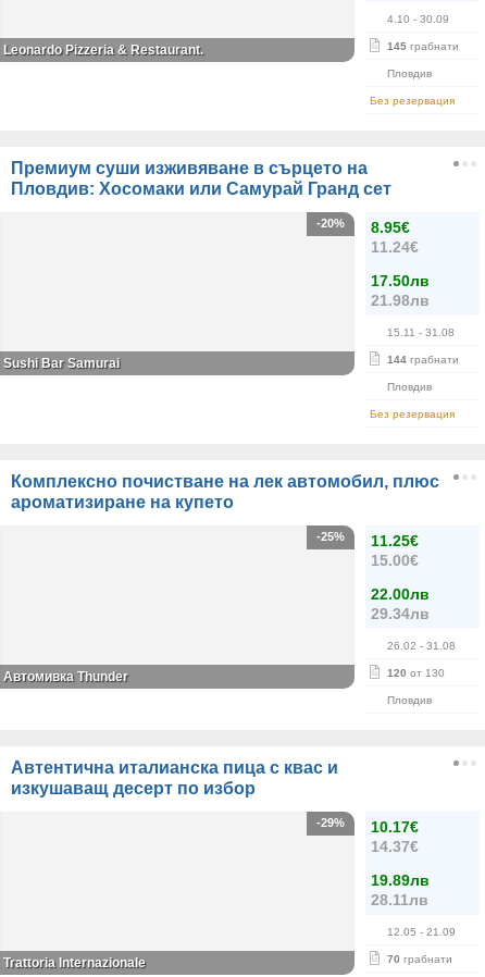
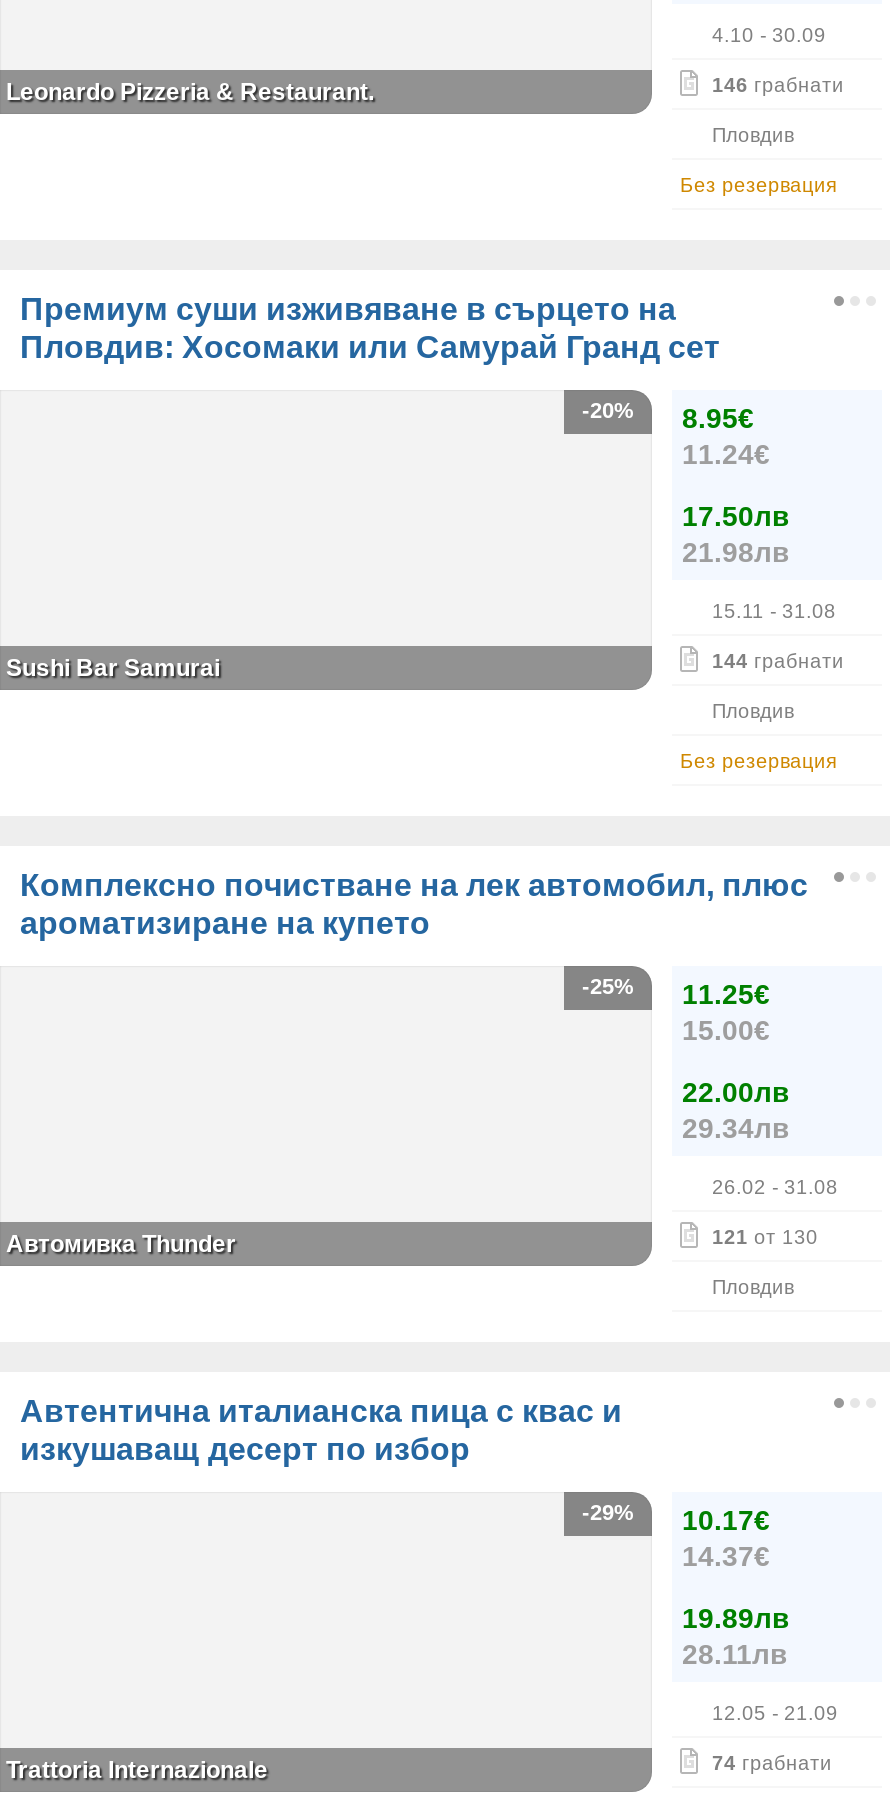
- 145 грабнати
+ 146 грабнати

- 120 от 130
+ 121 от 130

- 70 грабнати
+ 74 грабнати
